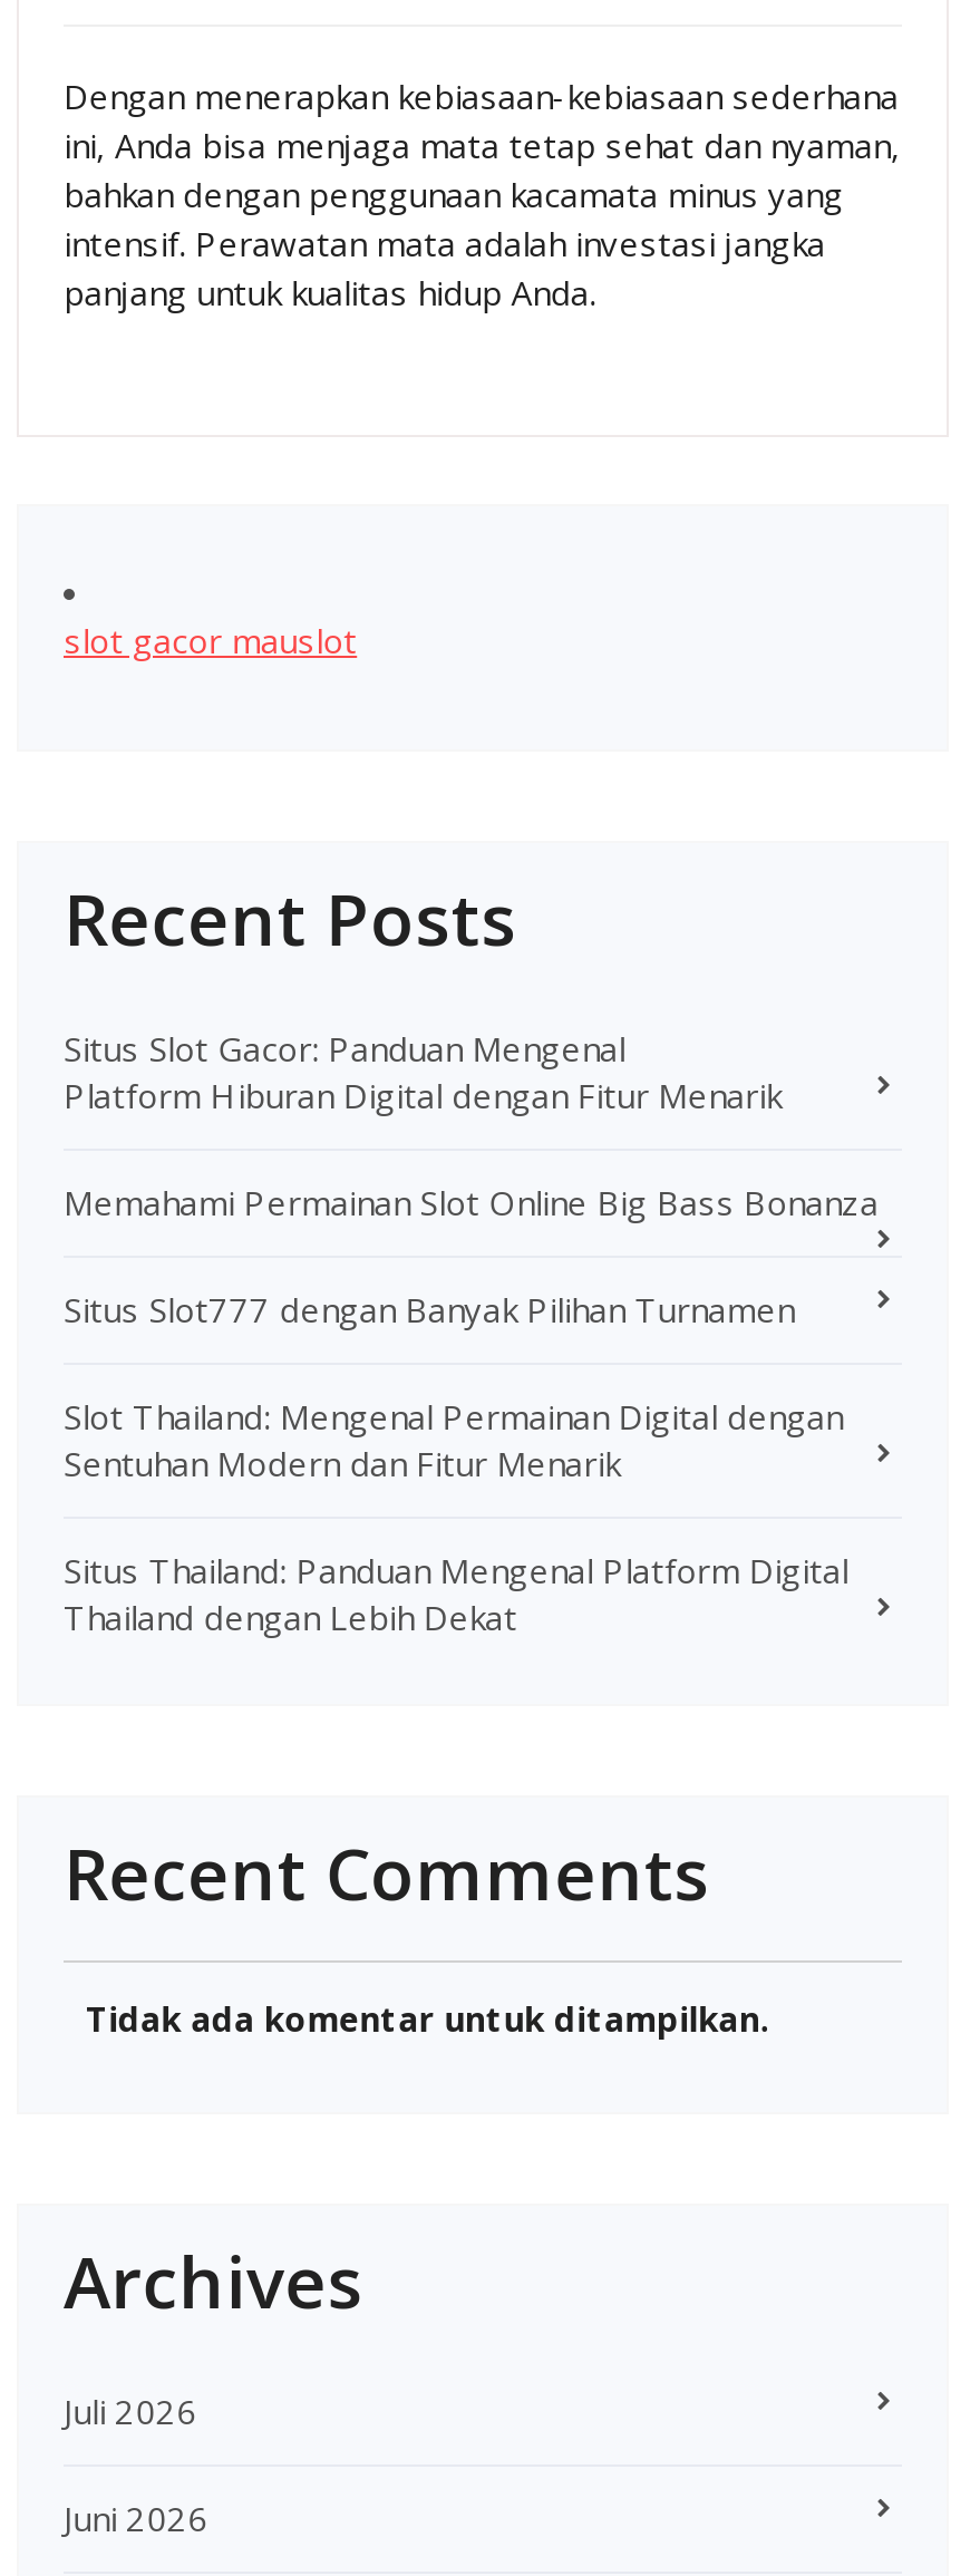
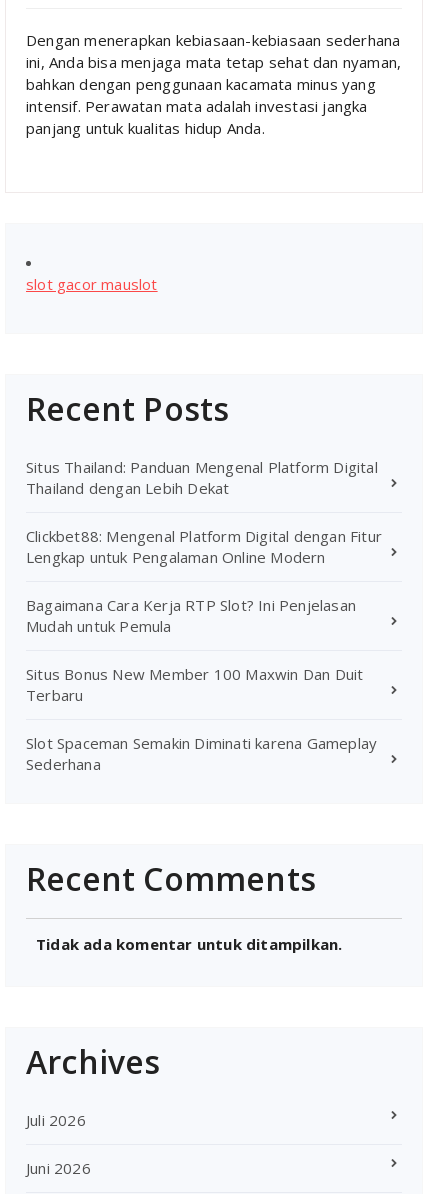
- Situs Slot Gacor: Panduan Mengenal
- Platform Hiburan Digital dengan Fitur Menarik
- Memahami Permainan Slot Online Big Bass Bonanza
- Situs Slot777 dengan Banyak Pilihan Turnamen
- Slot Thailand: Mengenal Permainan Digital dengan
- Sentuhan Modern dan Fitur Menarik

moved up: Situs Thailand: Panduan Mengenal Platform Digital | Thailand dengan Lebih Dekat

+ Clickbet88: Mengenal Platform Digital dengan Fitur
+ Lengkap untuk Pengalaman Online Modern
+ Bagaimana Cara Kerja RTP Slot? Ini Penjelasan
+ Mudah untuk Pemula
+ Situs Bonus New Member 100 Maxwin Dan Duit
+ Terbaru
+ Slot Spaceman Semakin Diminati karena Gameplay
+ Sederhana
